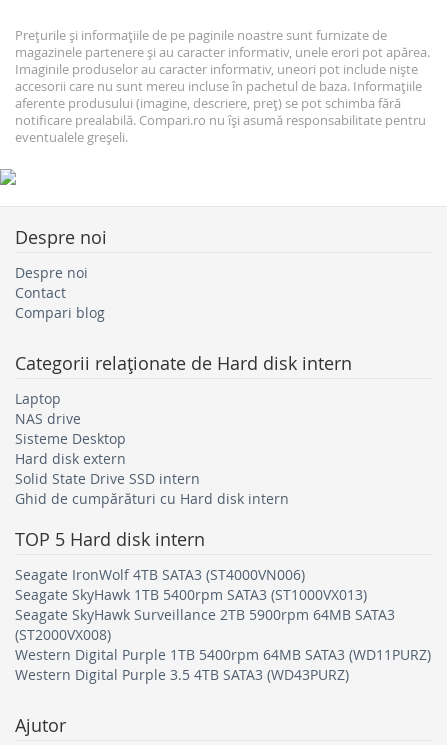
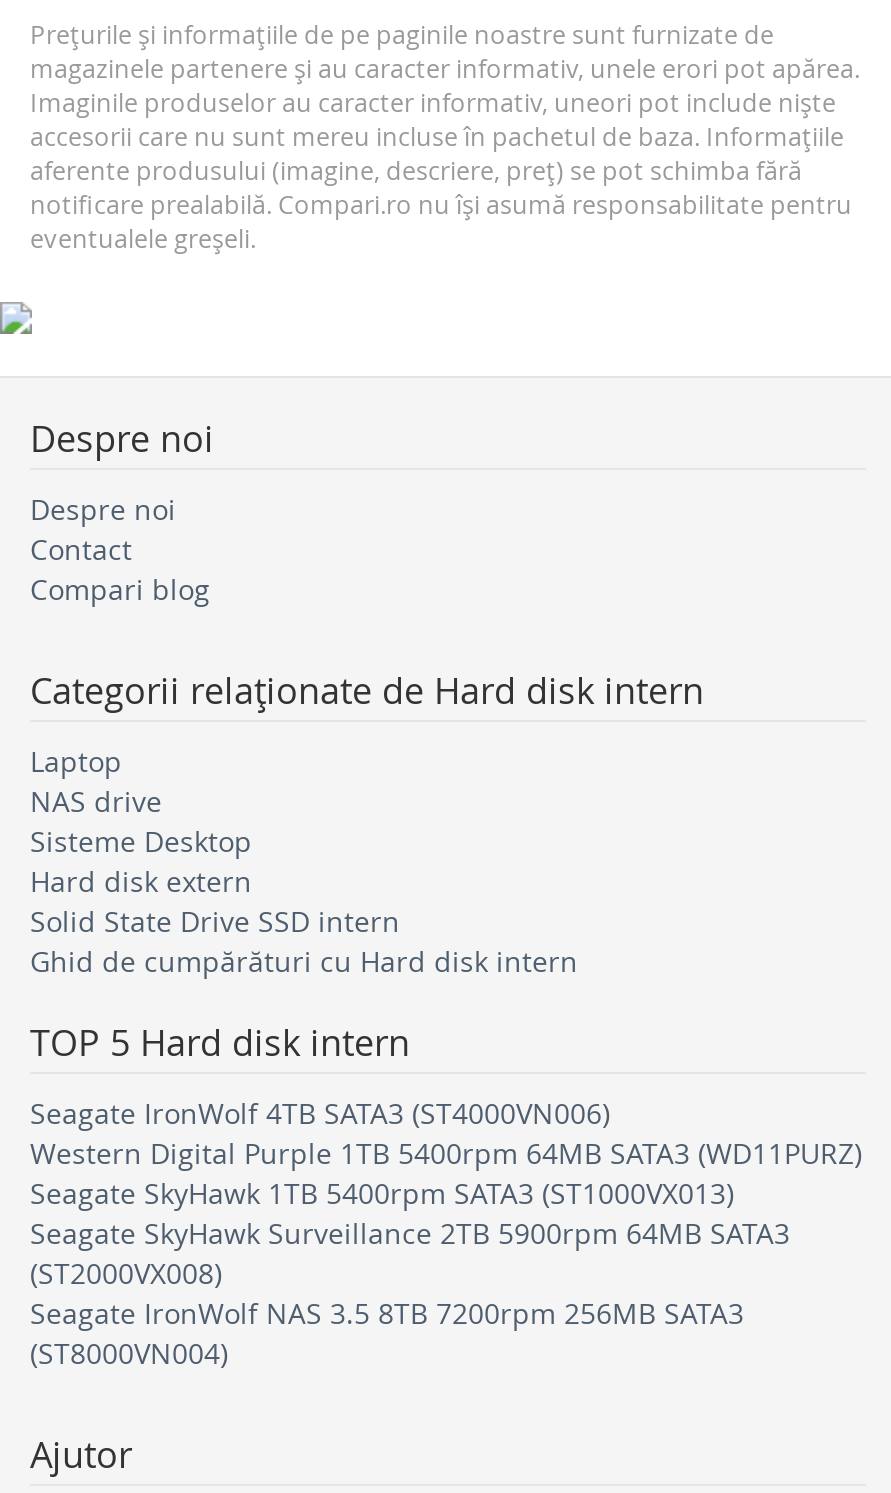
moved up: Western Digital Purple 1TB 5400rpm 64MB SATA3 (WD11PURZ)

- Western Digital Purple 3.5 4TB SATA3 (WD43PURZ)
+ Seagate IronWolf NAS 3.5 8TB 7200rpm 256MB SATA3
+ (ST8000VN004)
